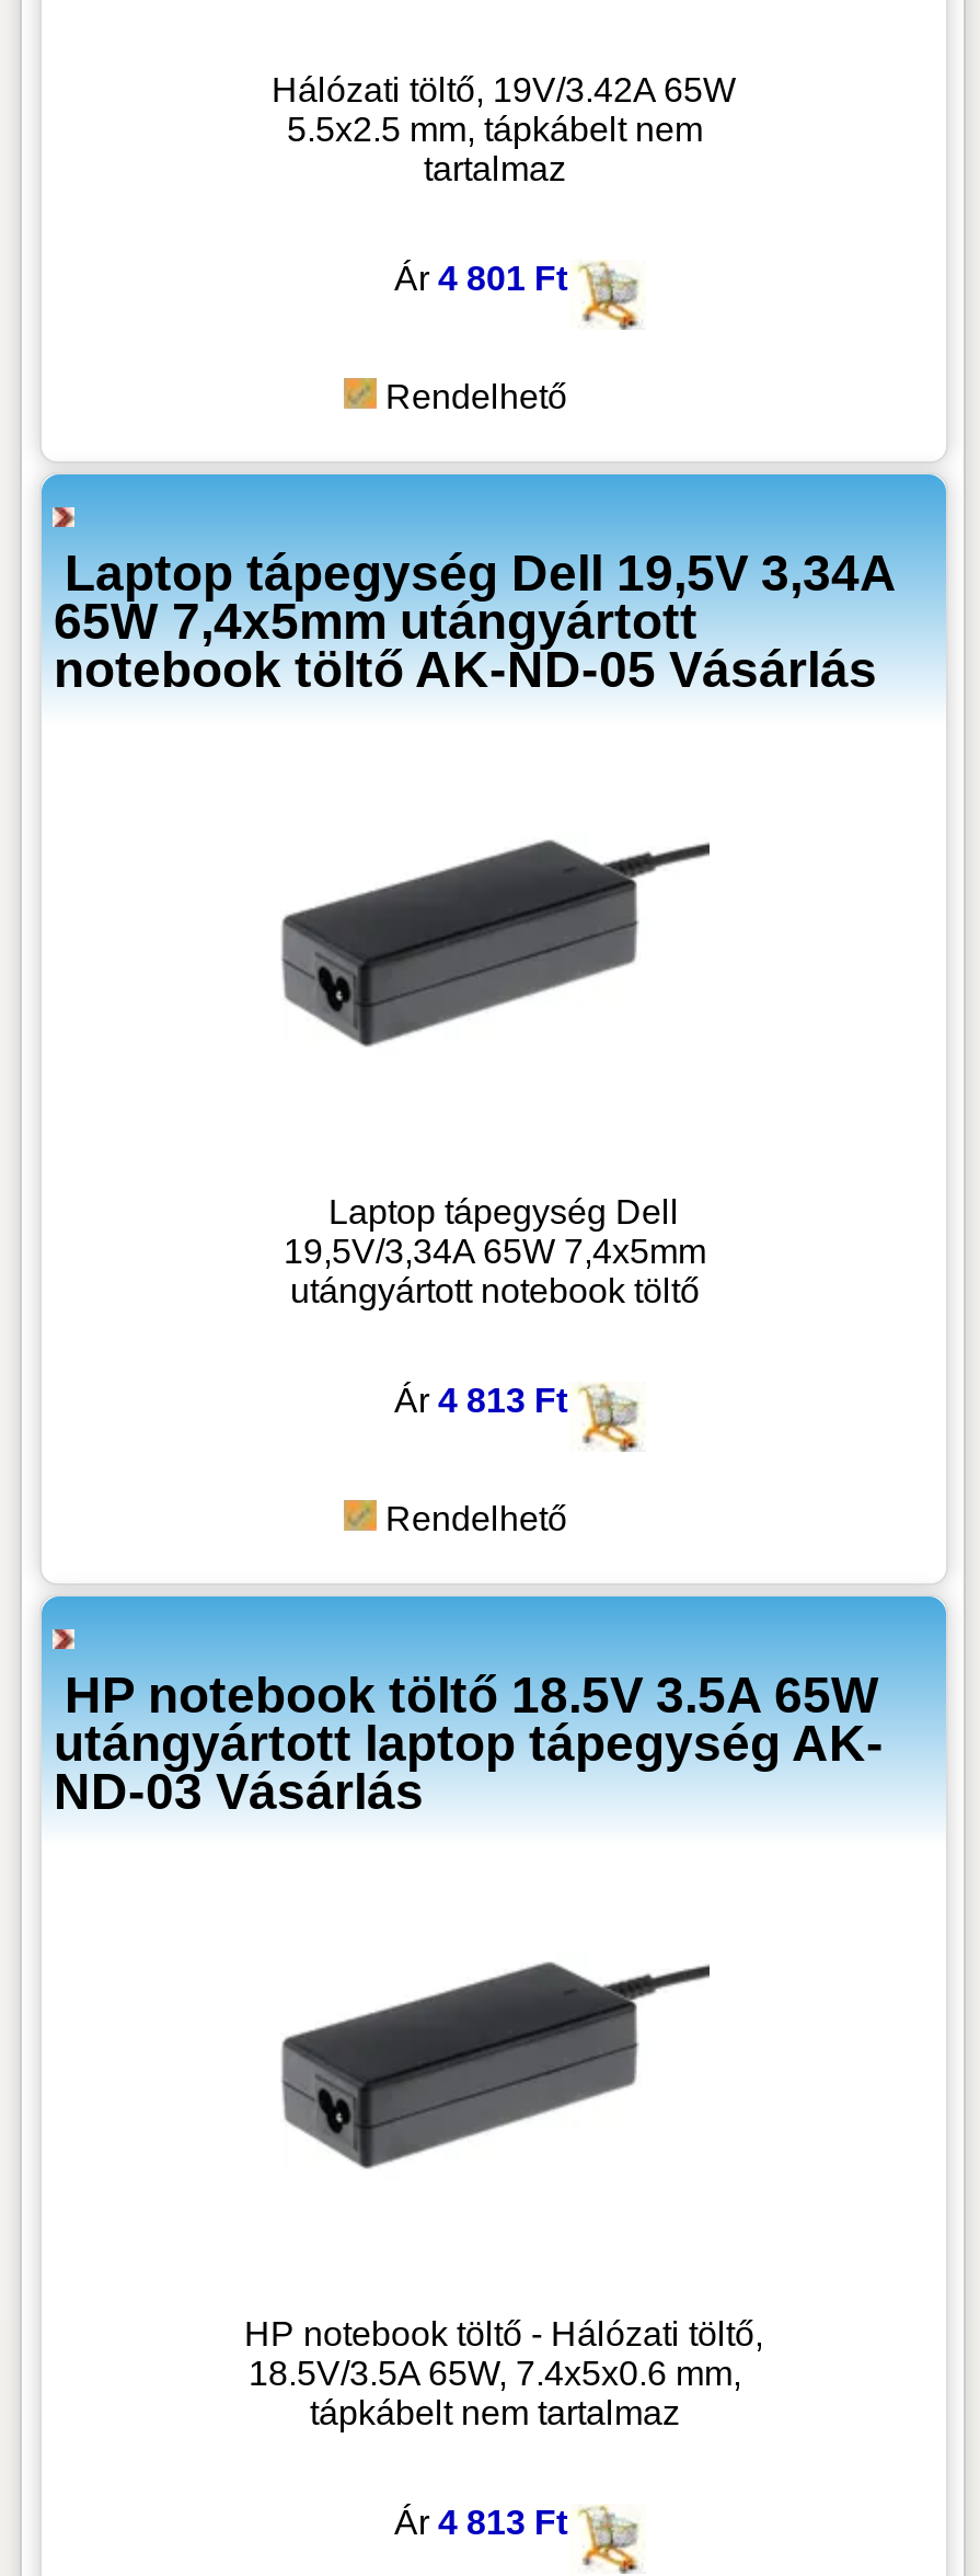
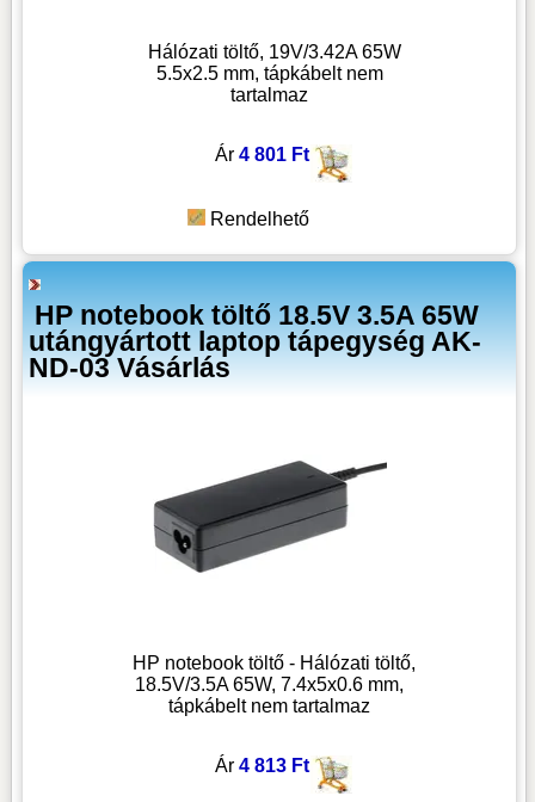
- Laptop tápegység Dell 19,5V 3,34A
- 65W 7,4x5mm utángyártott
- notebook töltő AK-ND-05 Vásárlás

- Laptop tápegység Dell
- 19,5V/3,34A 65W 7,4x5mm
- utángyártott notebook töltő
- Ár 4 813 Ft
- Rendelhető
